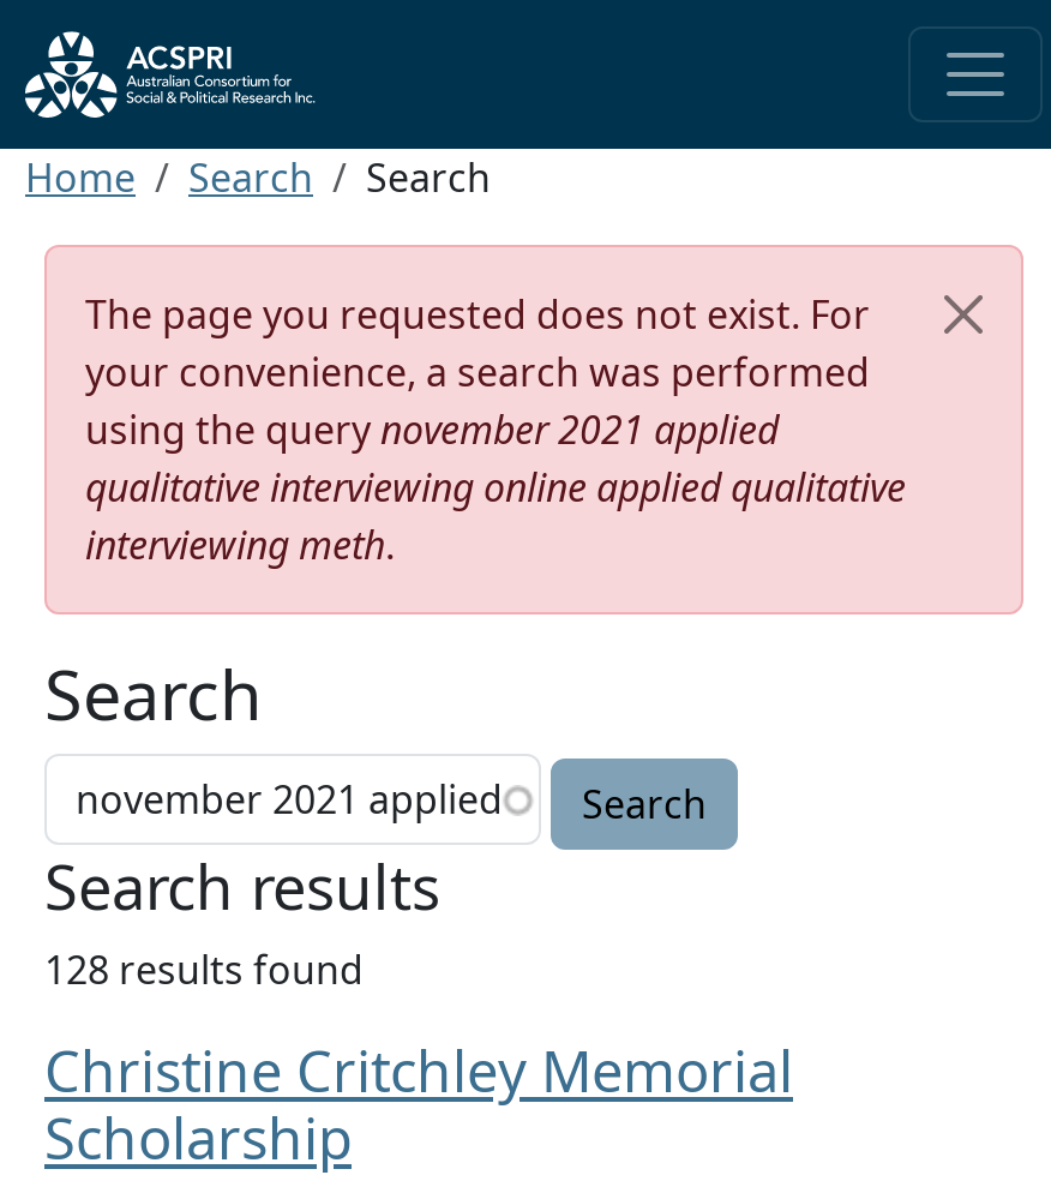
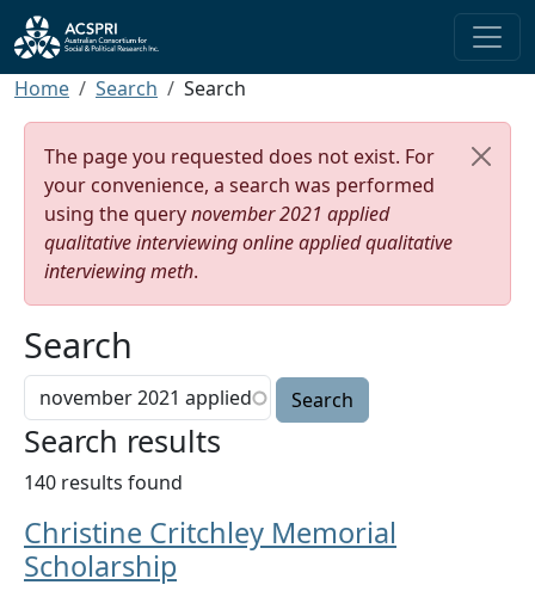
- 128 results found
+ 140 results found
